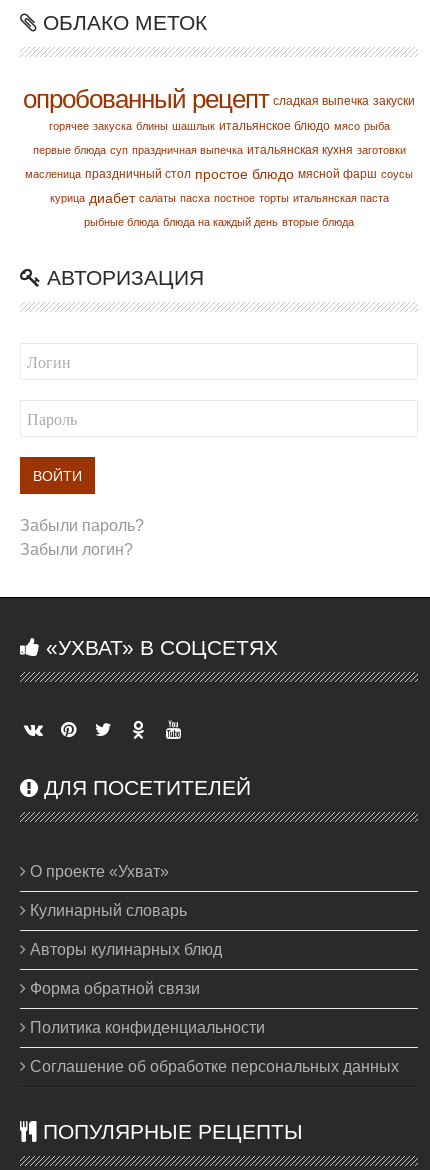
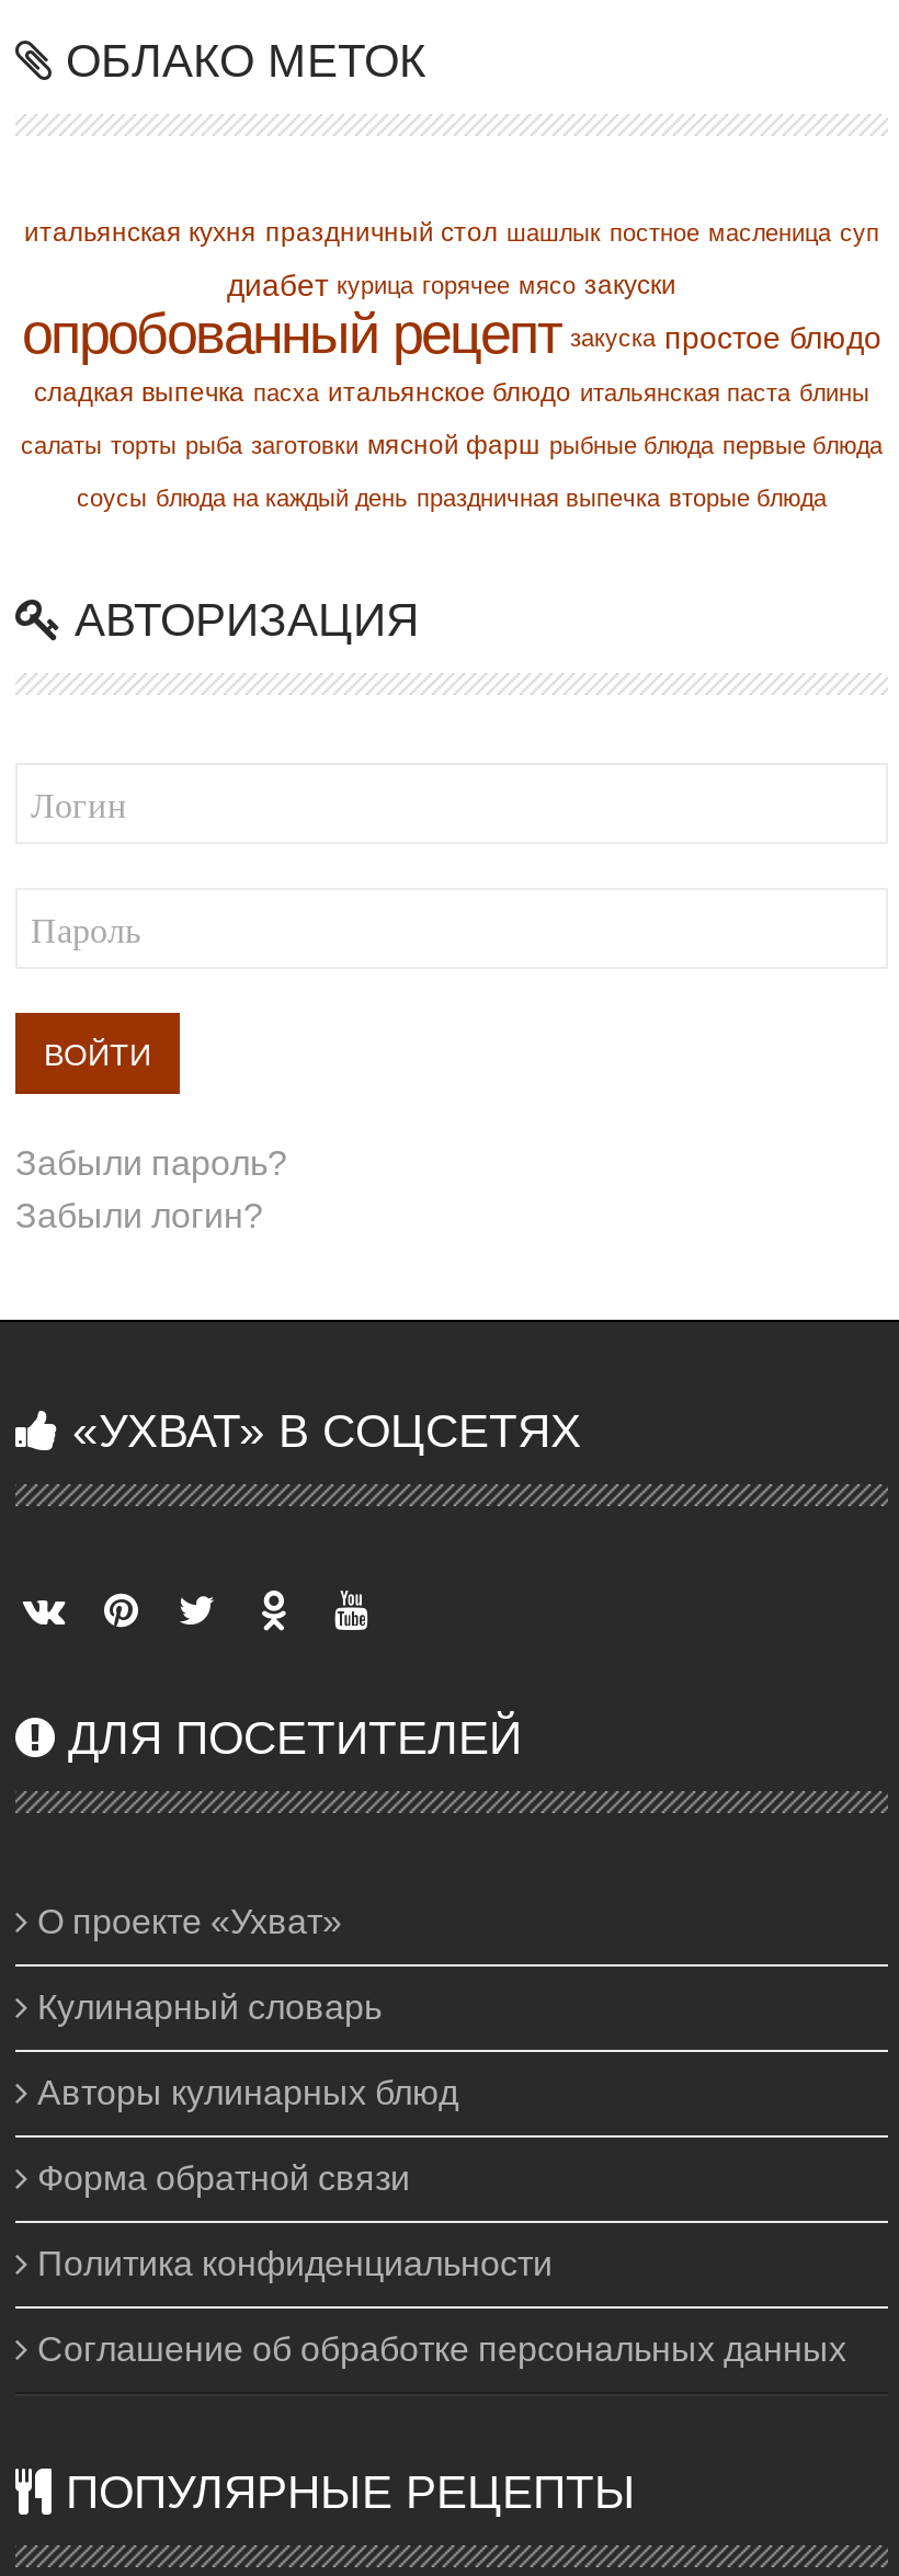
- опробованный рецепт сладкая выпечка закуски
- горячее закуска блины шашлык итальянское блюдо мясо рыба
- первые блюда суп праздничная выпечка итальянская кухня заготовки
- масленица праздничный стол простое блюдо мясной фарш соусы
- курица диабет салаты пасха постное торты итальянская паста
- рыбные блюда блюда на каждый день вторые блюда
+ итальянская кухня праздничный стол шашлык постное масленица суп
+ диабет курица горячее мясо закуски
+ опробованный рецепт закуска простое блюдо
+ сладкая выпечка пасха итальянское блюдо итальянская паста блины
+ салаты торты рыба заготовки мясной фарш рыбные блюда первые блюда
+ соусы блюда на каждый день праздничная выпечка вторые блюда
